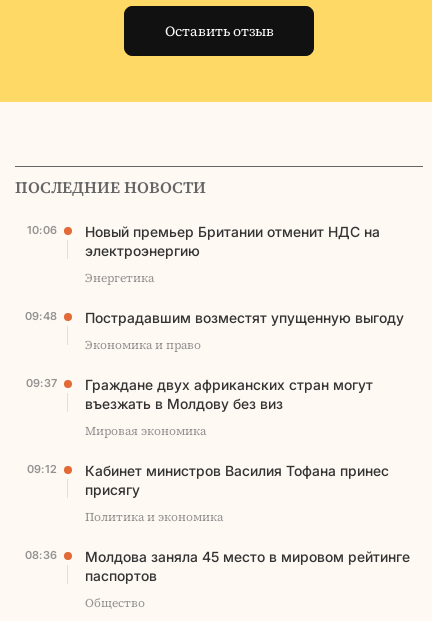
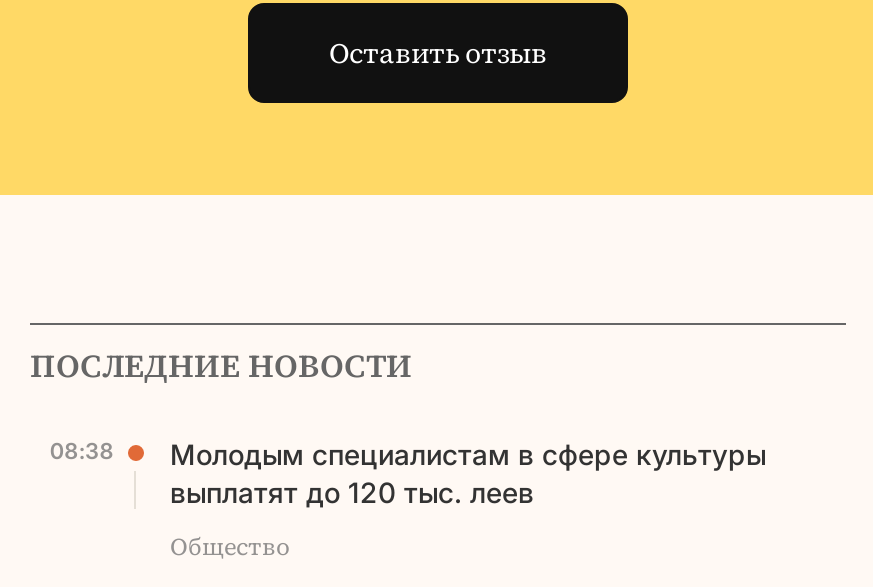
- 10:06
- Новый премьер Британии отменит НДС на
- электроэнергию
- Энергетика
- 09:48
- Пострадавшим возместят упущенную выгоду
- Экономика и право
- 09:37
- Граждане двух африканских стран могут
- въезжать в Молдову без виз
- Мировая экономика
- 09:12
- Кабинет министров Василия Тофана принес
- присягу
- Политика и экономика
- 08:36
- Молдова заняла 45 место в мировом рейтинге
- паспортов
+ 08:38
+ Молодым специалистам в сфере культуры
+ выплатят до 120 тыс. леев
